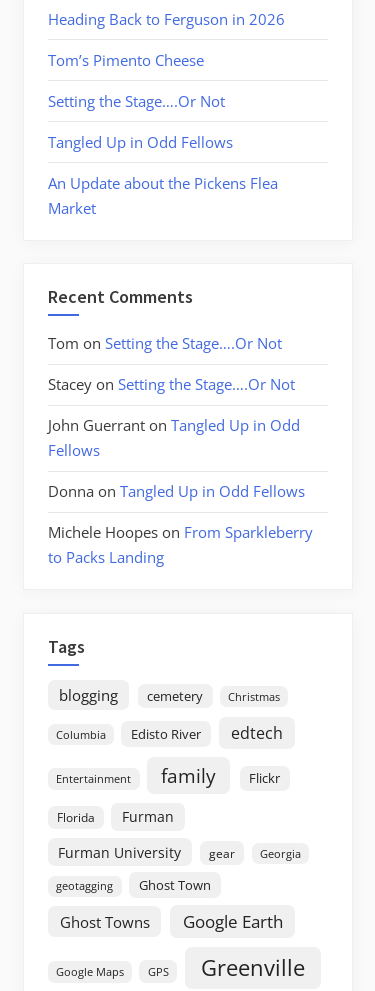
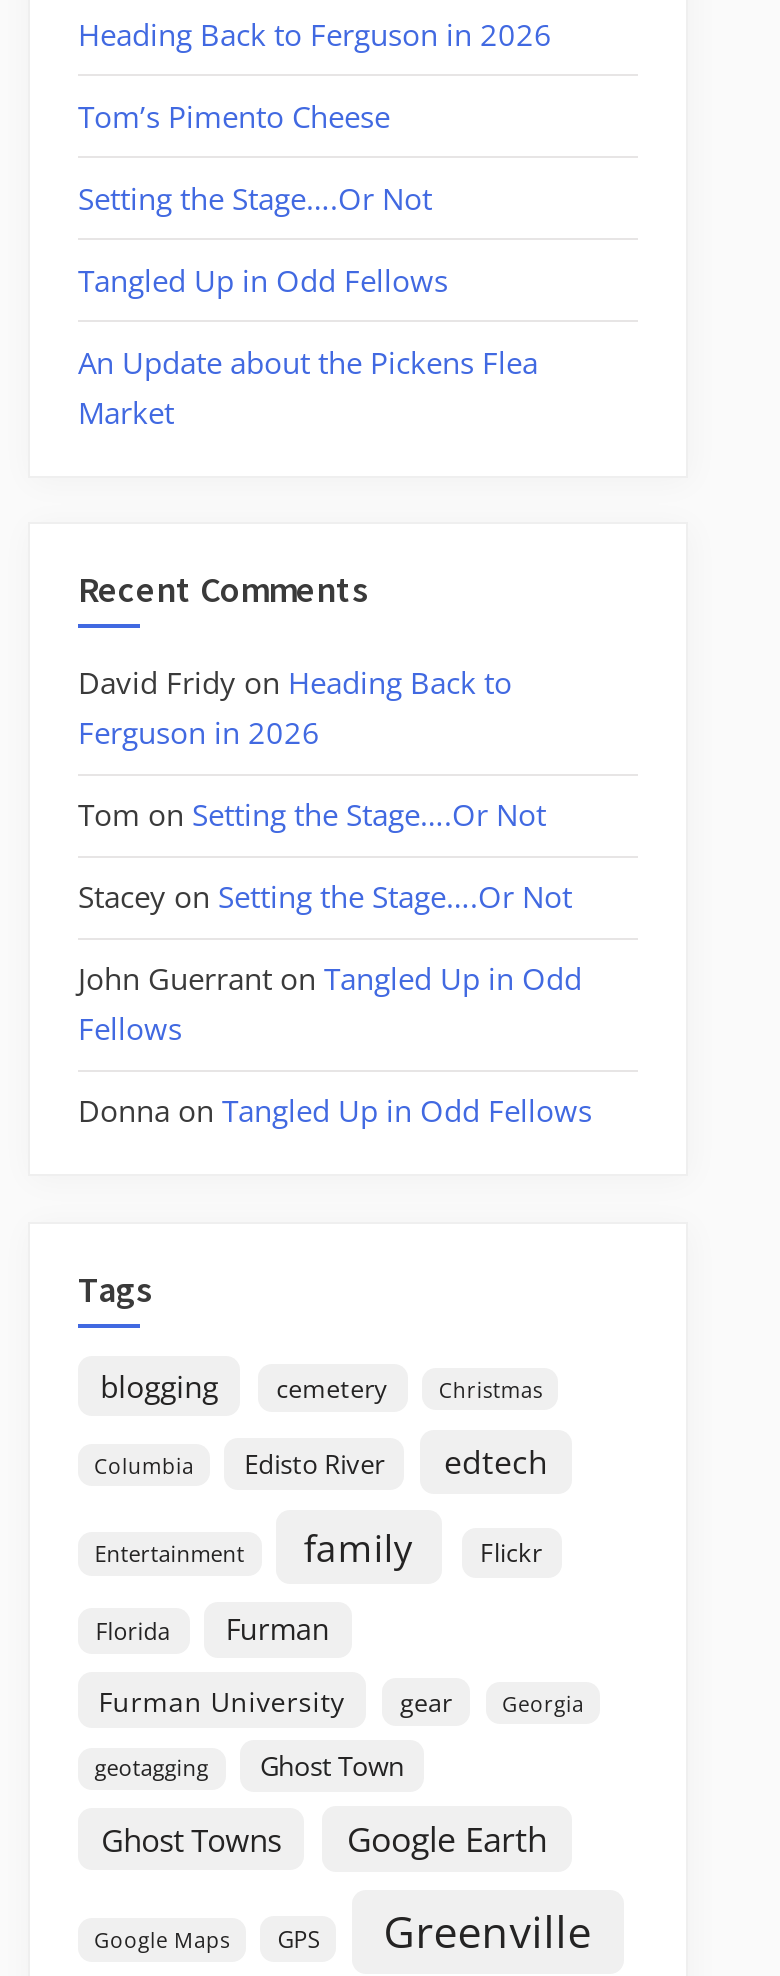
+ David Fridy on Heading Back to
+ Ferguson in 2026

moved down: Tom on Setting the Stage….Or Not | Stacey on Setting the Stage….Or Not | John Guerrant on Tangled Up in Odd | Fellows | Donna on Tangled Up in Odd Fellows

- Michele Hoopes on From Sparkleberry
- to Packs Landing
